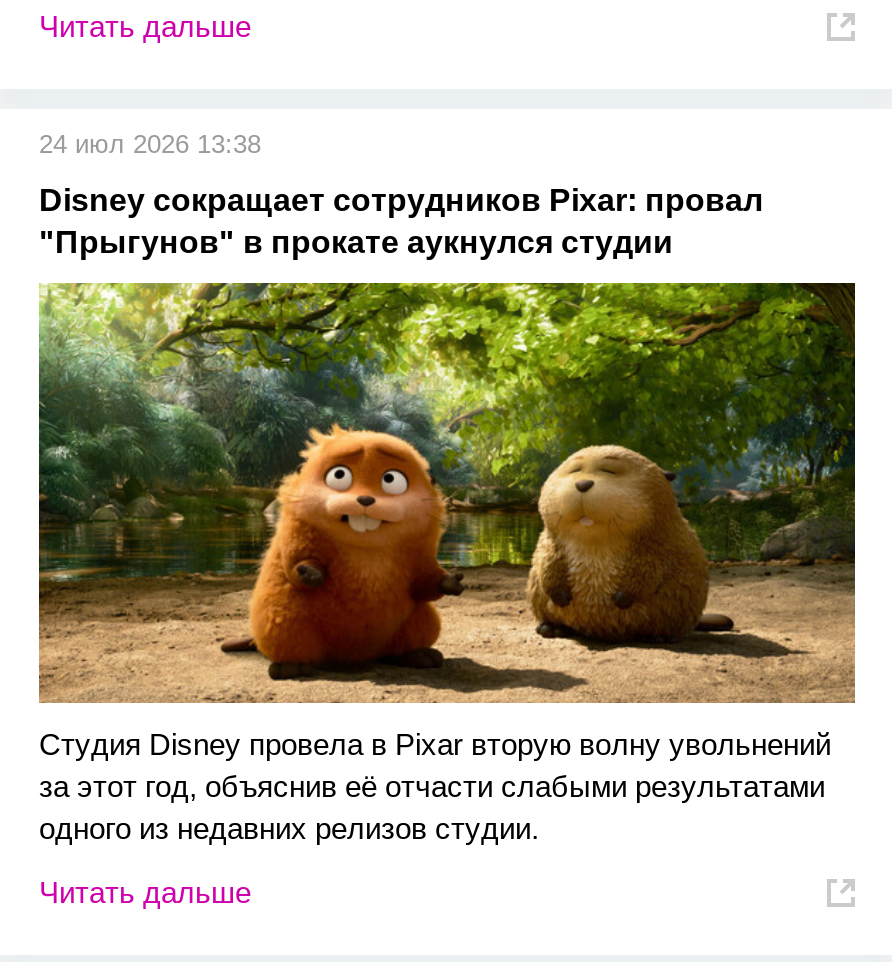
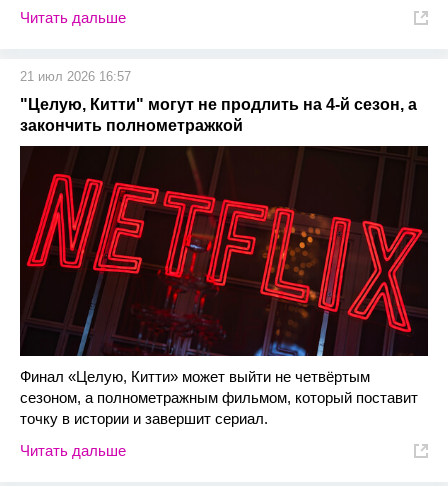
- 24 июл 2026 13:38
+ 21 июл 2026 16:57

- Disney сокращает сотрудников Pixar: провал
- "Прыгунов" в прокате аукнулся студии
+ "Целую, Китти" могут не продлить на 4-й сезон, а
+ закончить полнометражкой

- [image]
- Студия Disney провела в Pixar вторую волну увольнений
- за этот год, объяснив её отчасти слабыми результатами
- одного из недавних релизов студии.
+ [image]
+ Финал «Целую, Китти» может выйти не четвёртым
+ сезоном, а полнометражным фильмом, который поставит
+ точку в истории и завершит сериал.
